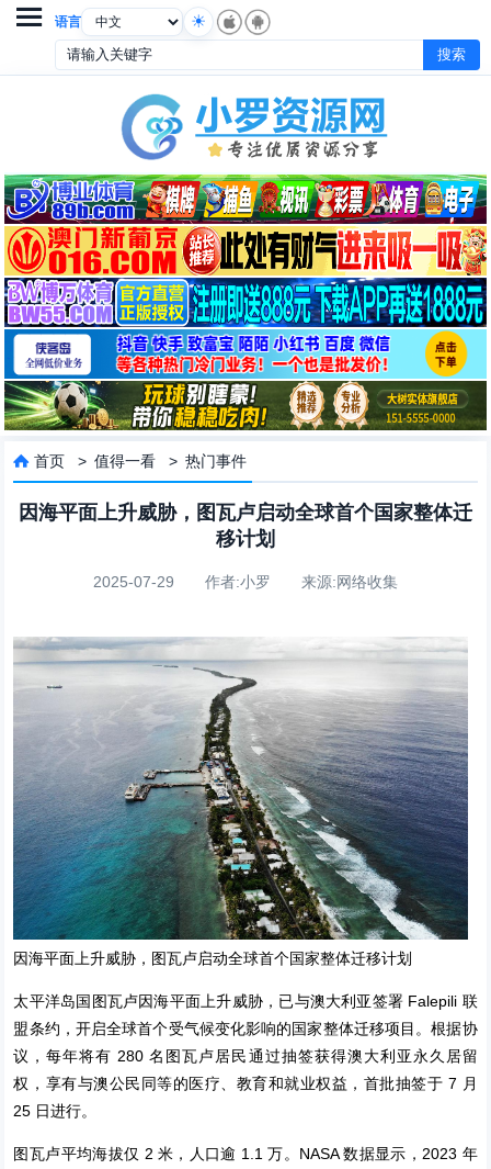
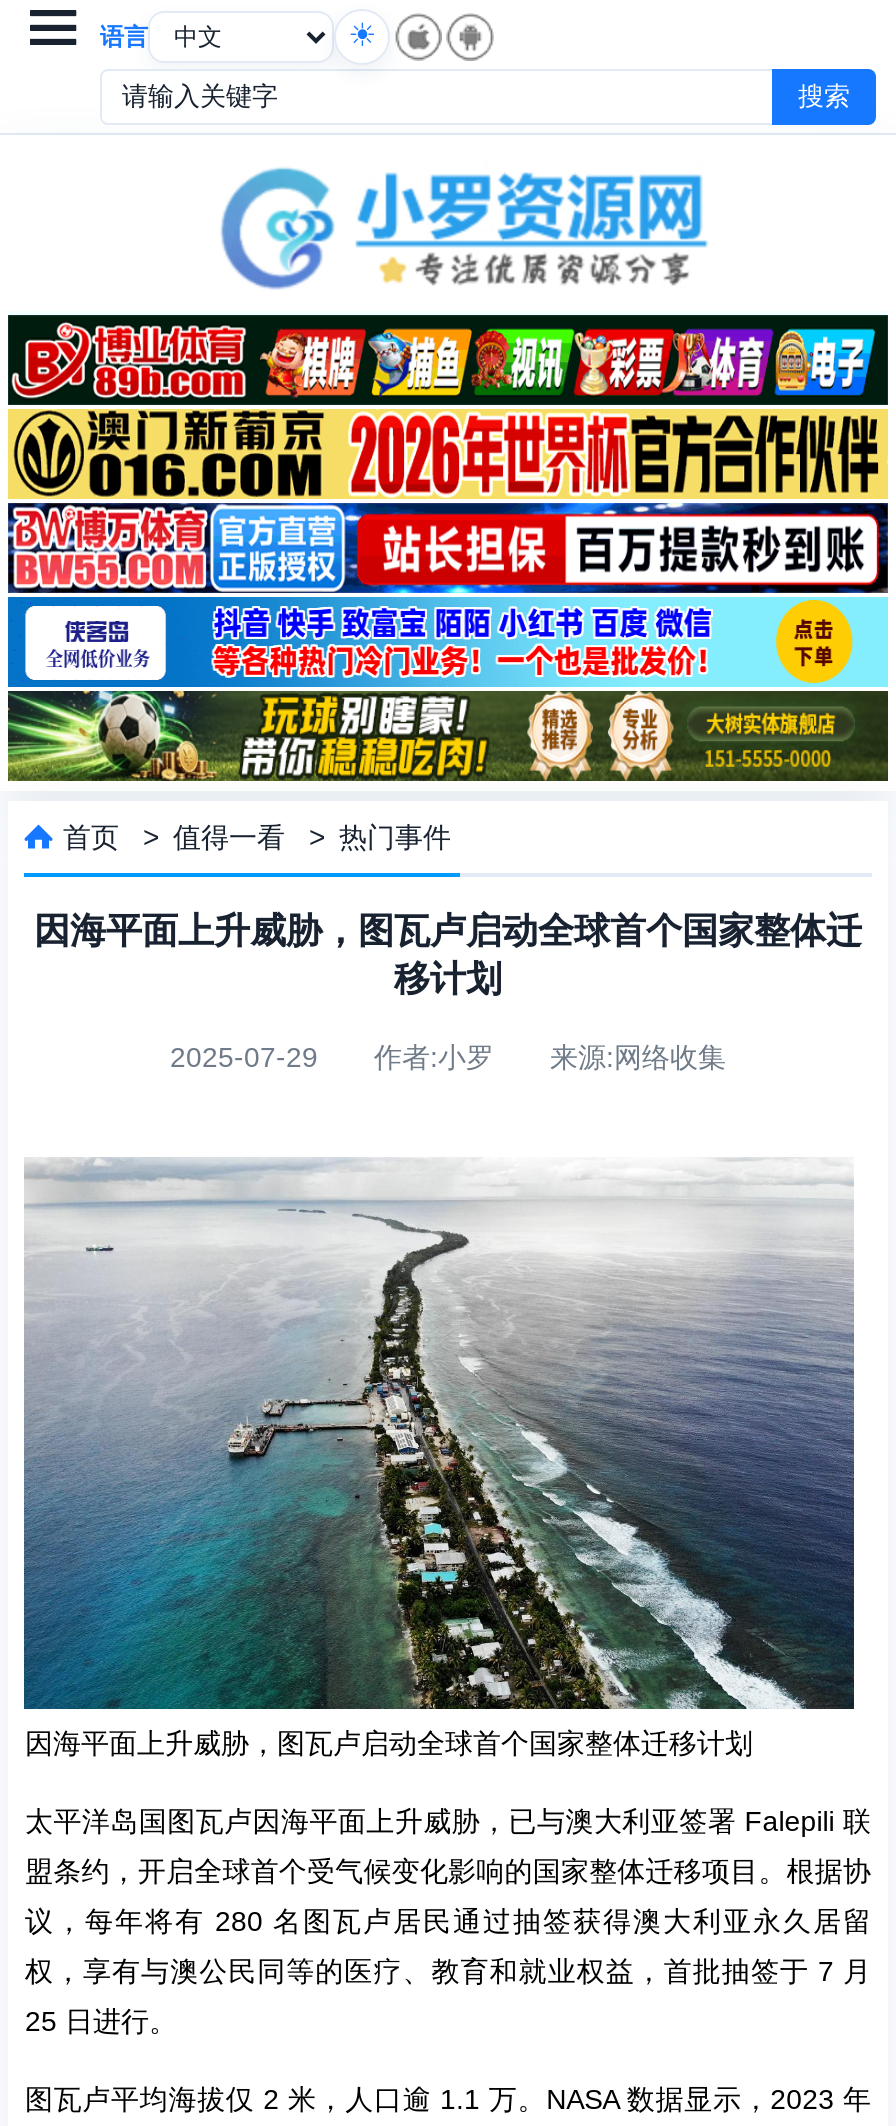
- [image]
+ [image]
